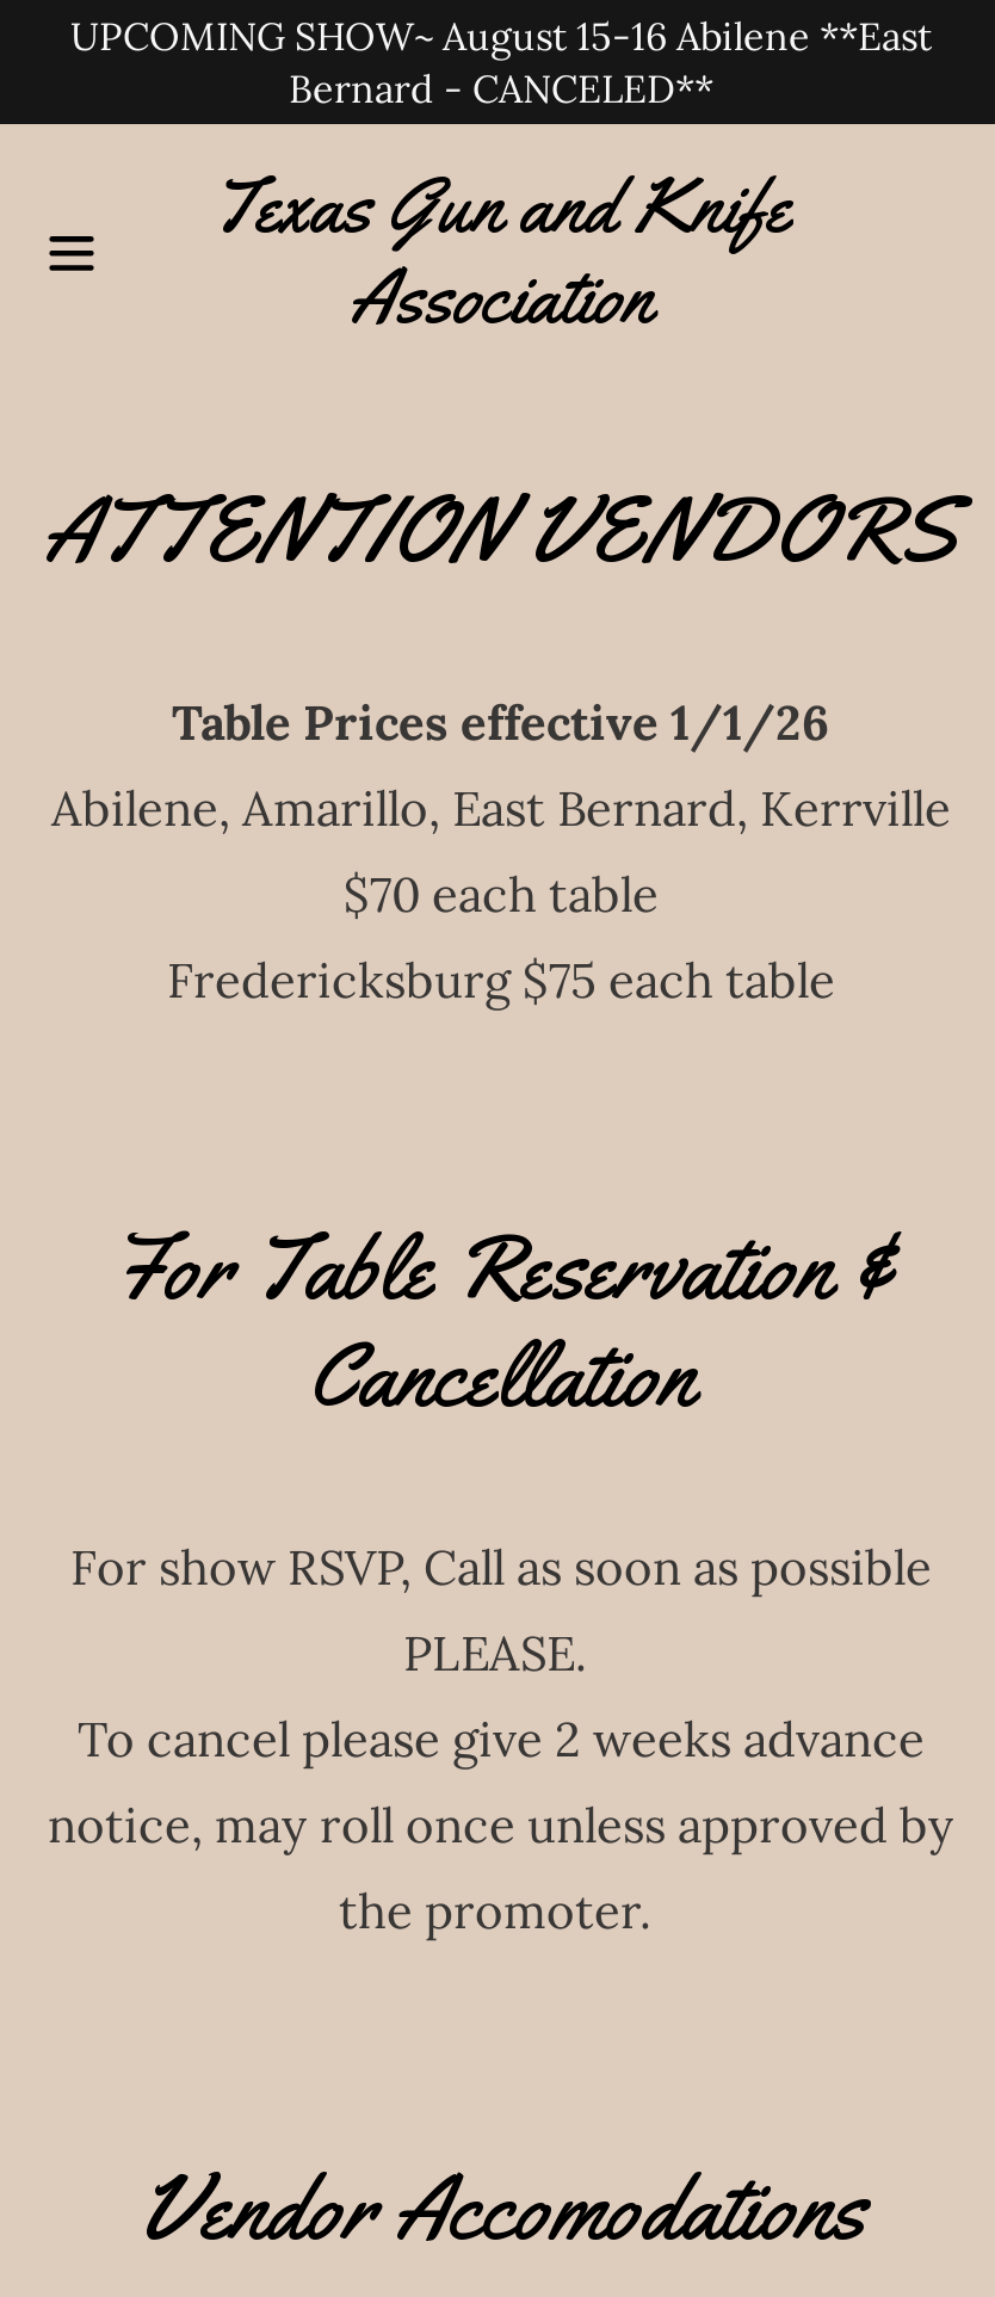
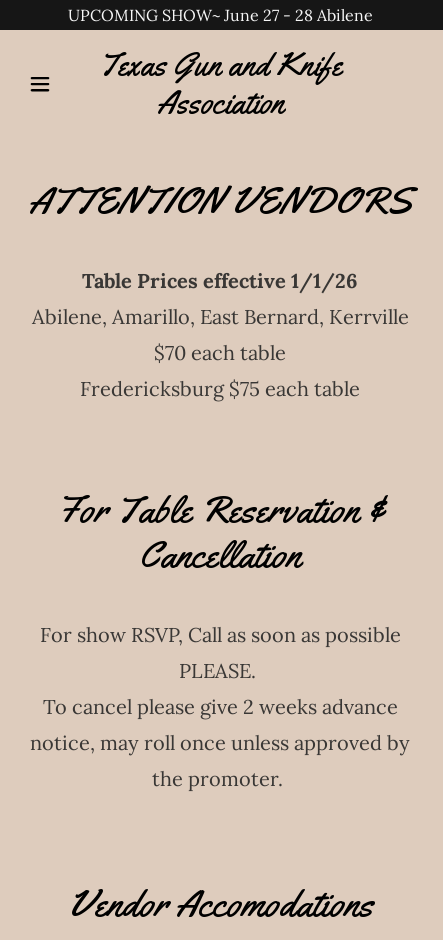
- UPCOMING SHOW~ August 15-16 Abilene **East
- Bernard - CANCELED**
+ UPCOMING SHOW~ June 27 - 28 Abilene
